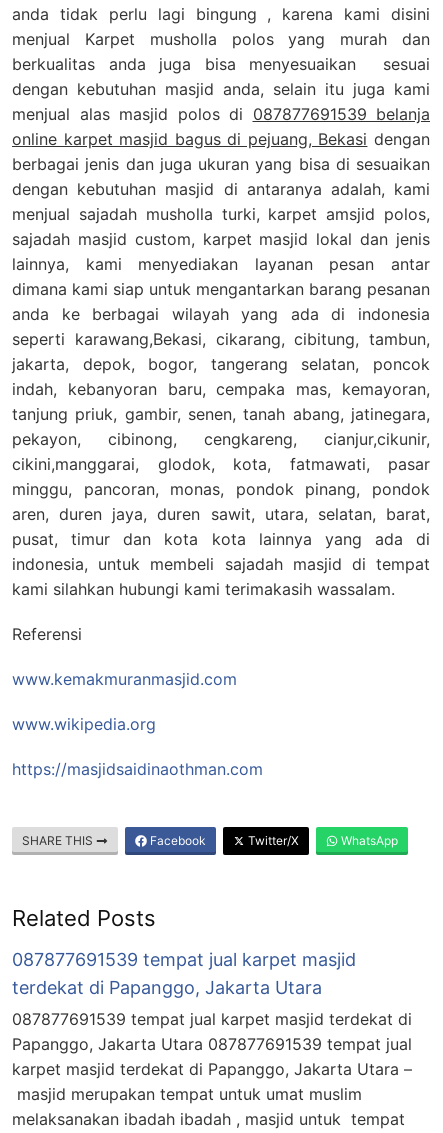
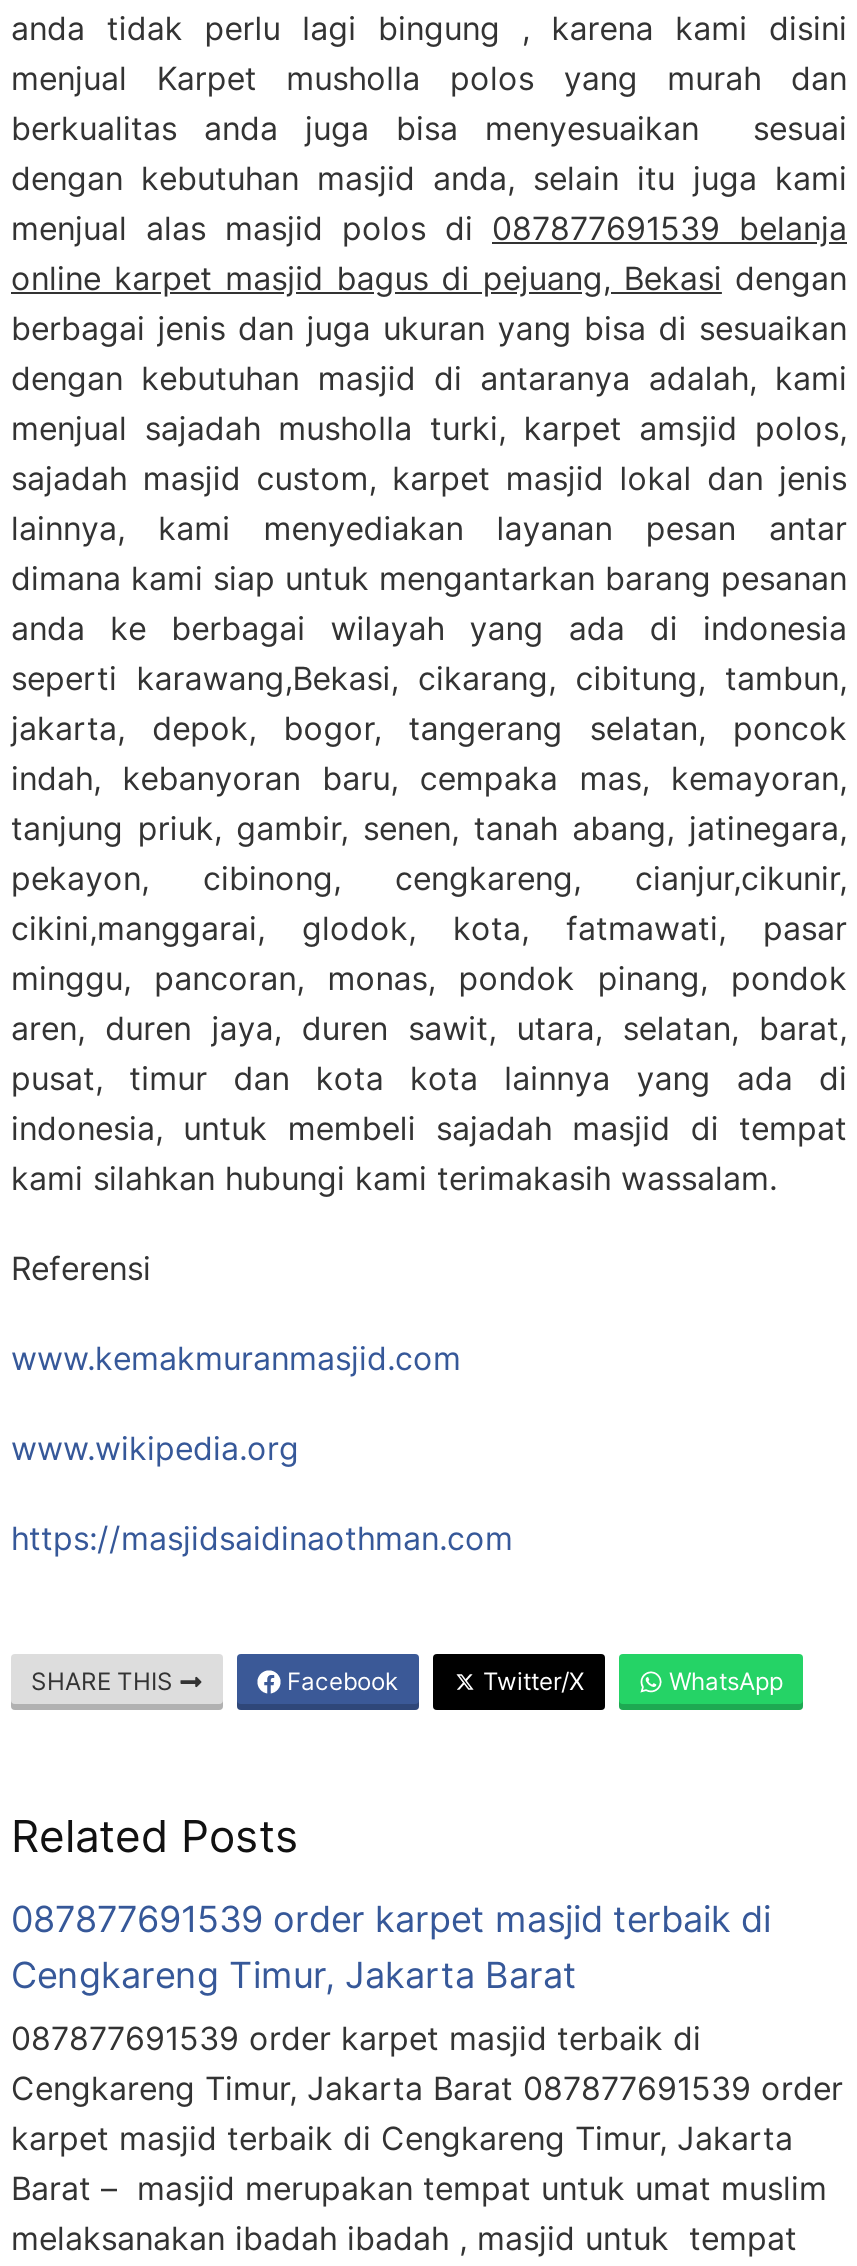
- 087877691539 tempat jual karpet masjid
- terdekat di Papanggo, Jakarta Utara
+ 087877691539 order karpet masjid terbaik di
+ Cengkareng Timur, Jakarta Barat

- 087877691539 tempat jual karpet masjid terdekat di
- Papanggo, Jakarta Utara 087877691539 tempat jual
- karpet masjid terdekat di Papanggo, Jakarta Utara –
- masjid merupakan tempat untuk umat muslim
+ 087877691539 order karpet masjid terbaik di
+ Cengkareng Timur, Jakarta Barat 087877691539 order
+ karpet masjid terbaik di Cengkareng Timur, Jakarta
+ Barat – masjid merupakan tempat untuk umat muslim
